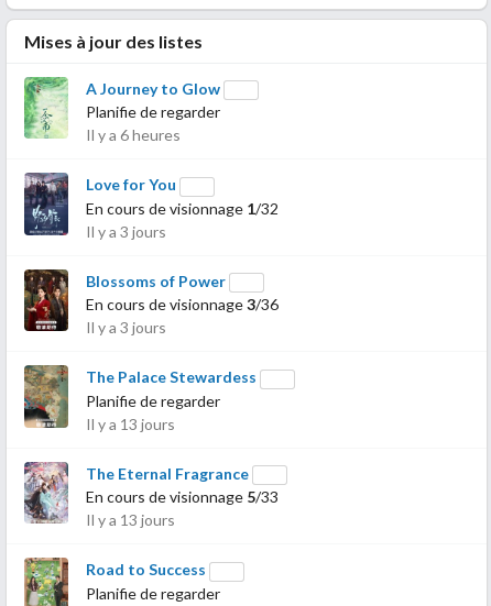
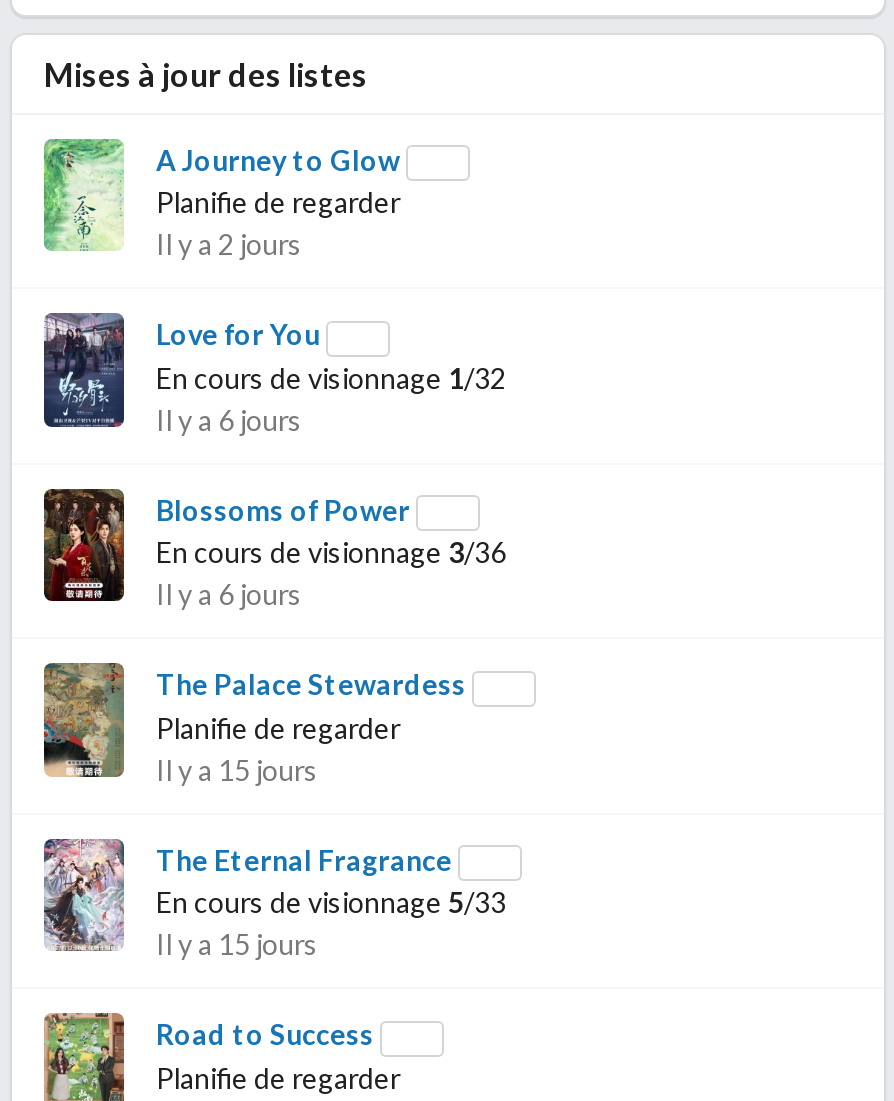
- Il y a 6 heures
+ Il y a 2 jours

- Il y a 3 jours
+ Il y a 6 jours

- Il y a 3 jours
+ Il y a 6 jours

- Il y a 13 jours
+ Il y a 15 jours

- Il y a 13 jours
+ Il y a 15 jours
